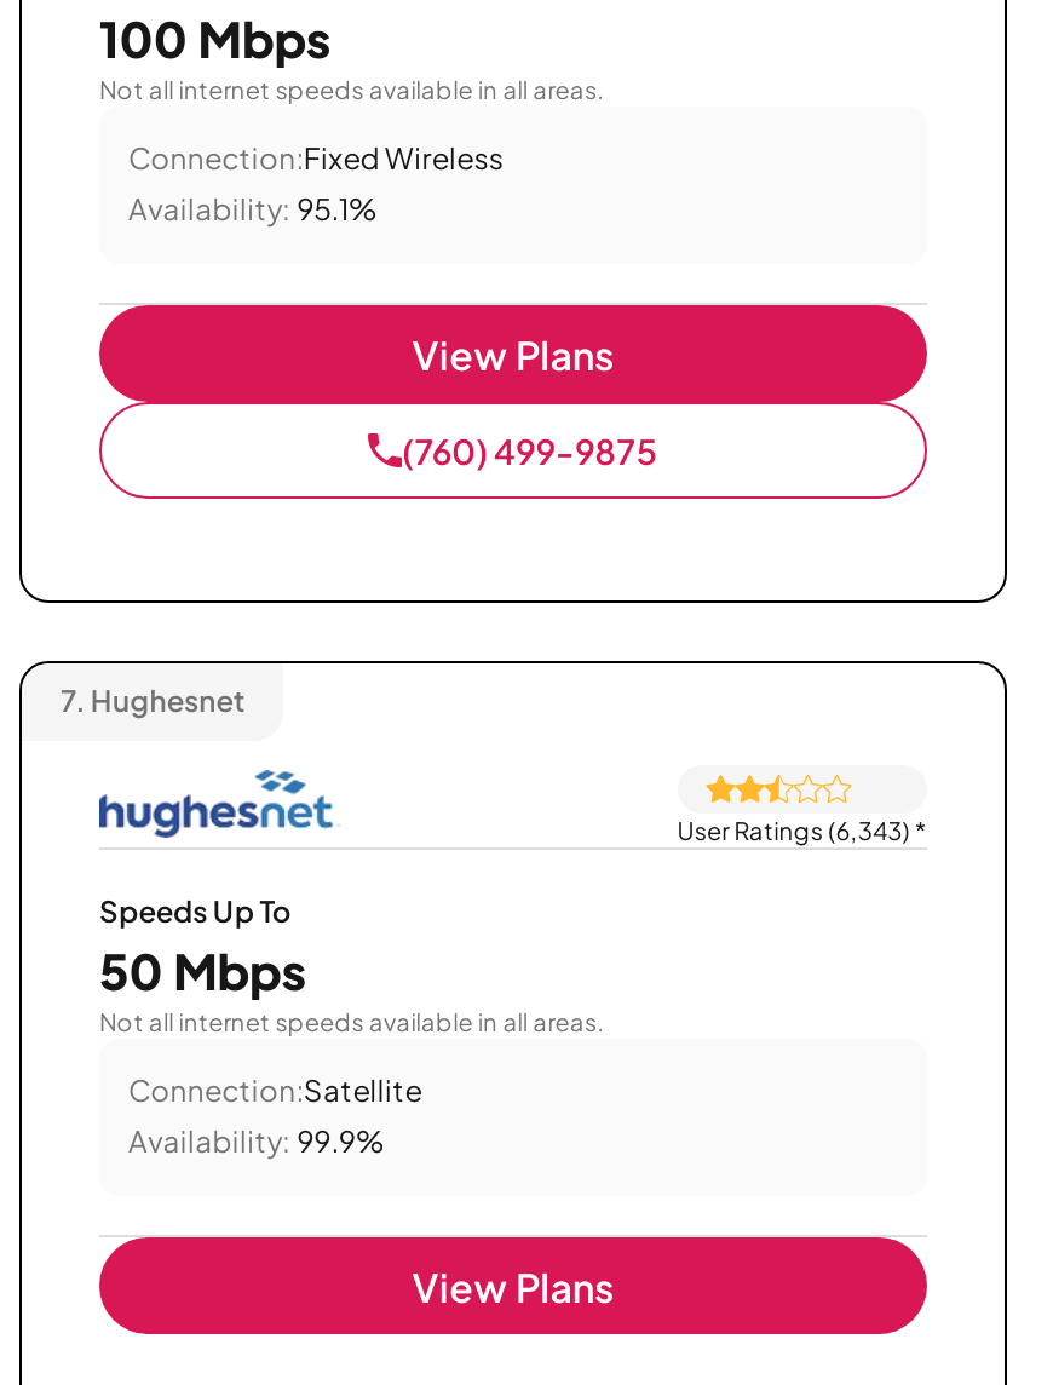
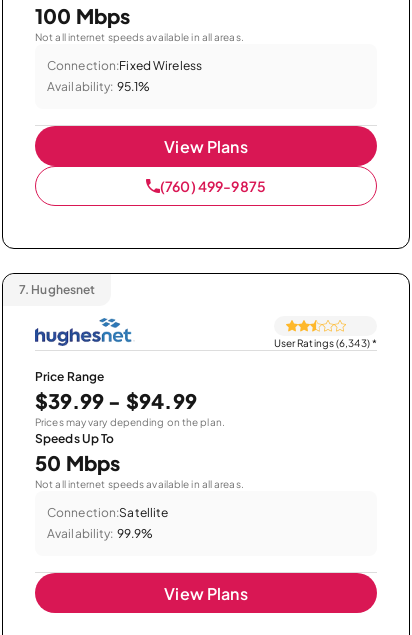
+ Price Range
+ $39.99 - $94.99
+ Prices may vary depending on the plan.
